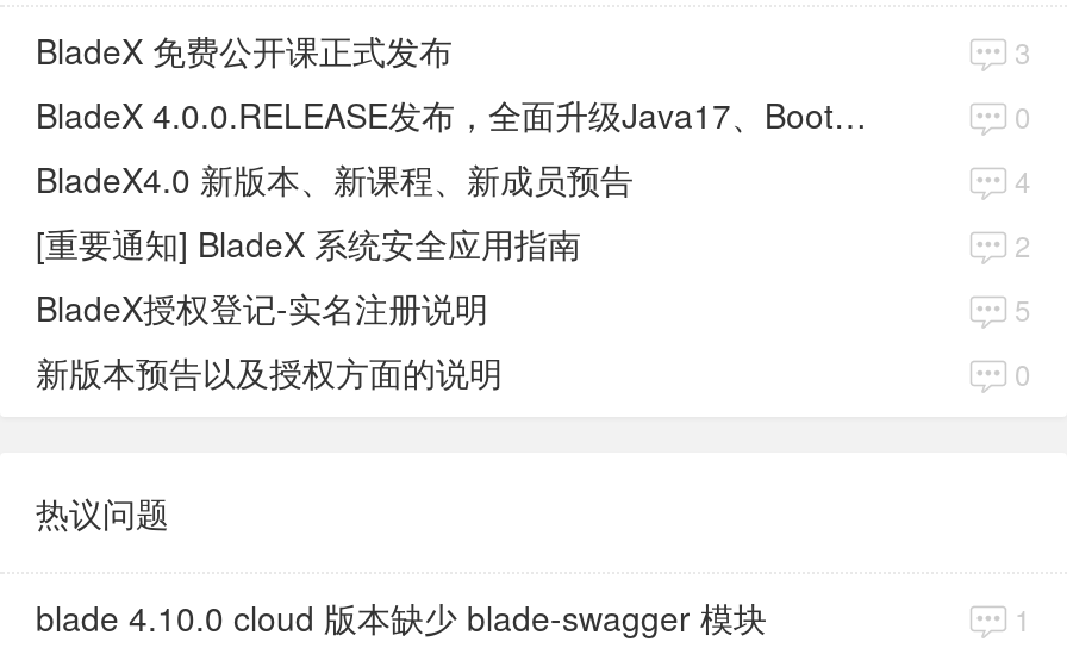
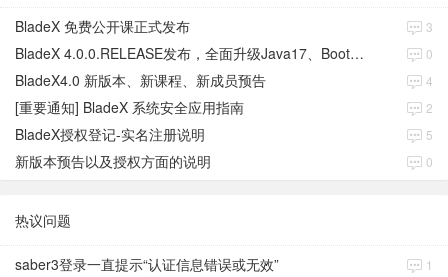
- blade 4.10.0 cloud 版本缺少 blade-swagger 模块
+ saber3登录一直提示“认证信息错误或无效”
